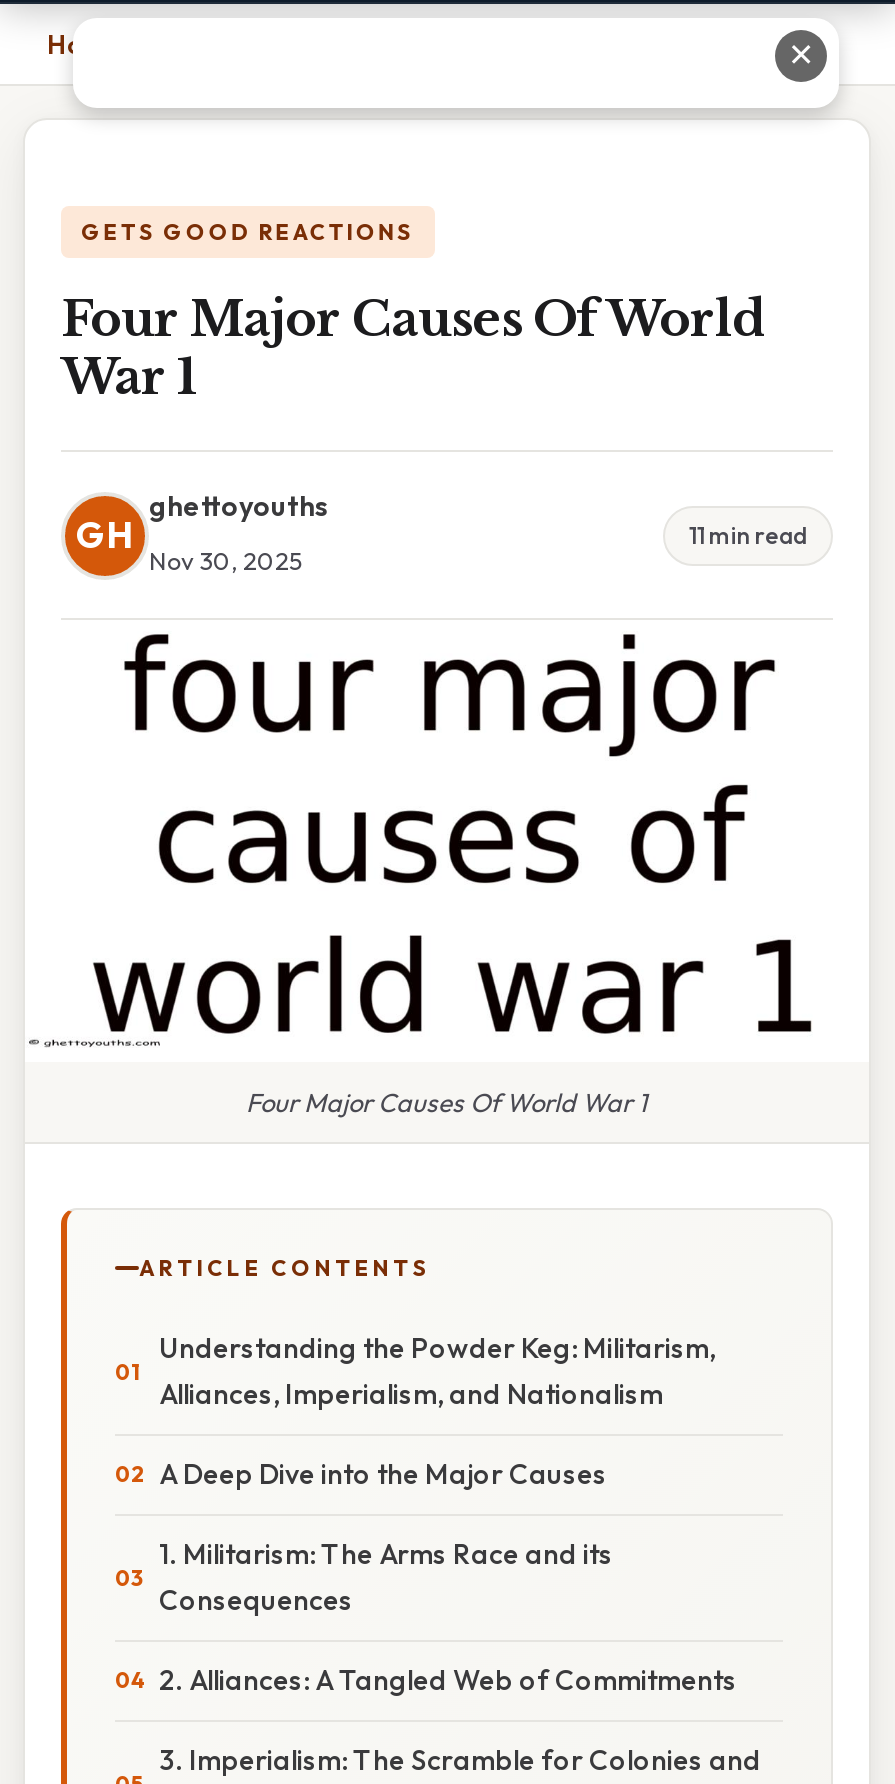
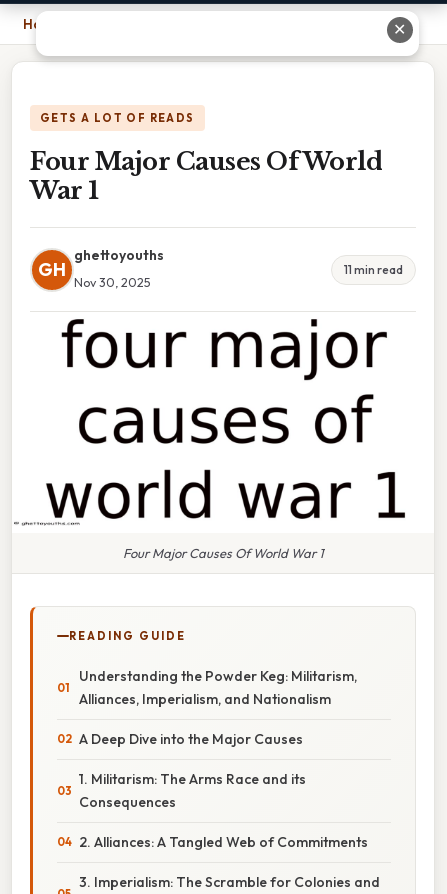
- GETS GOOD REACTIONS
+ GETS A LOT OF READS

- ARTICLE CONTENTS
+ READING GUIDE
